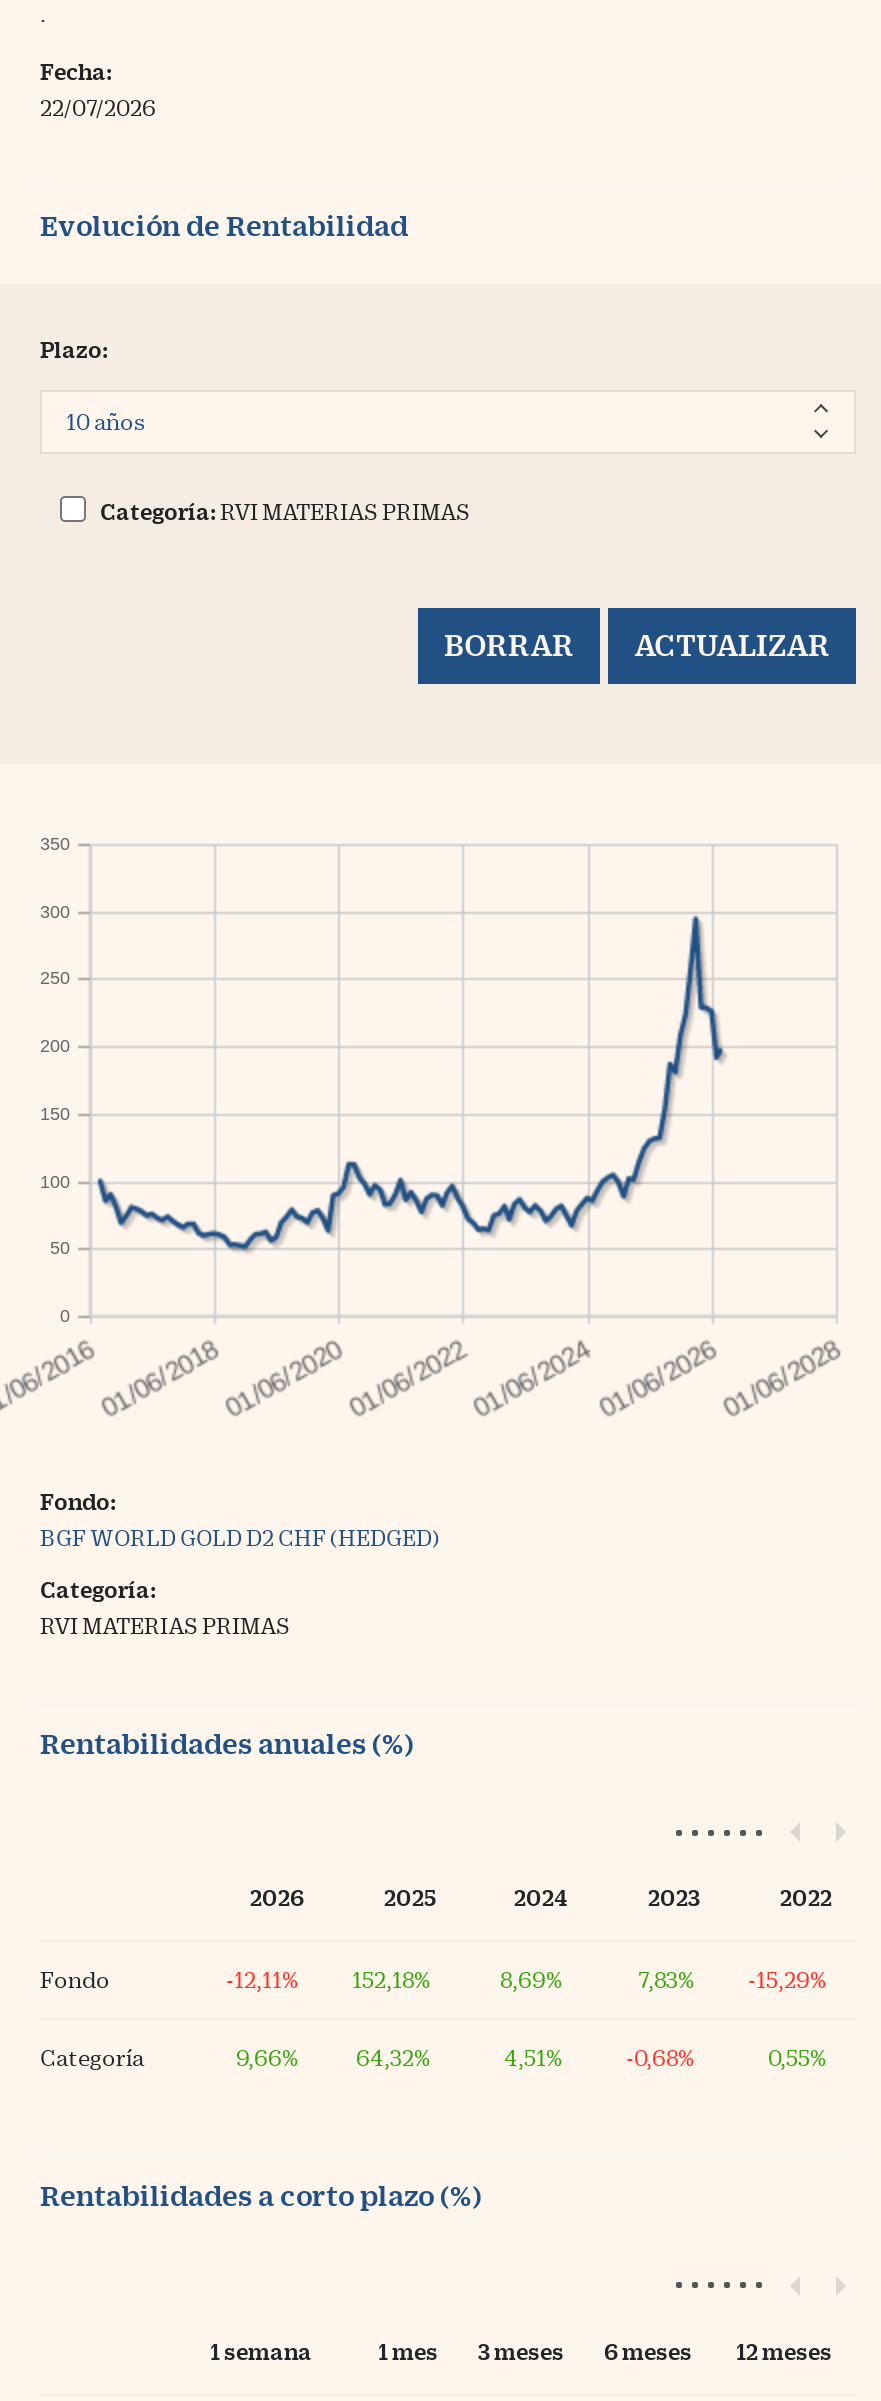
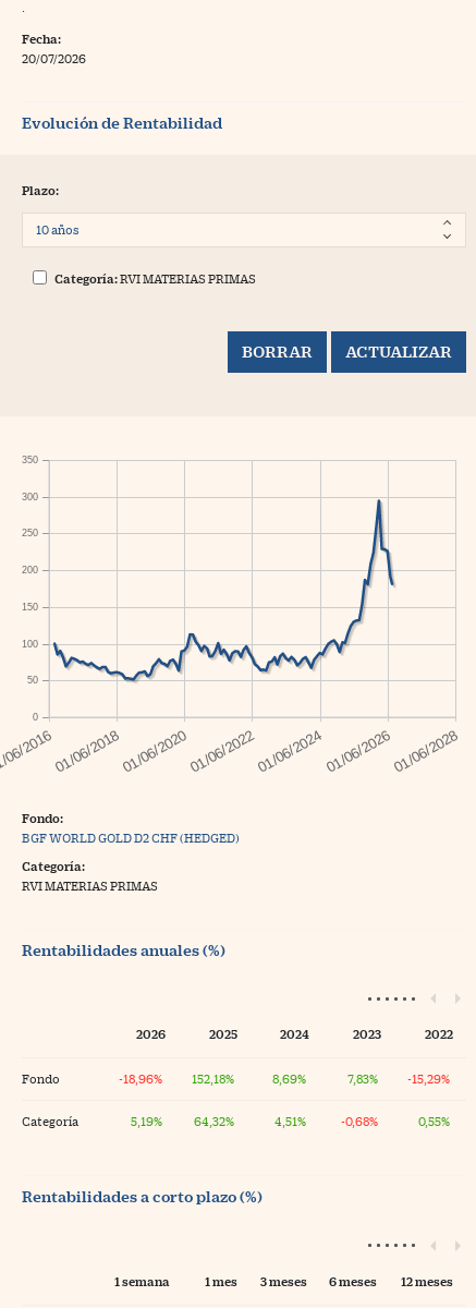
- 22/07/2026
+ 20/07/2026

- -12,11%
+ -18,96%

- 9,66%
+ 5,19%
